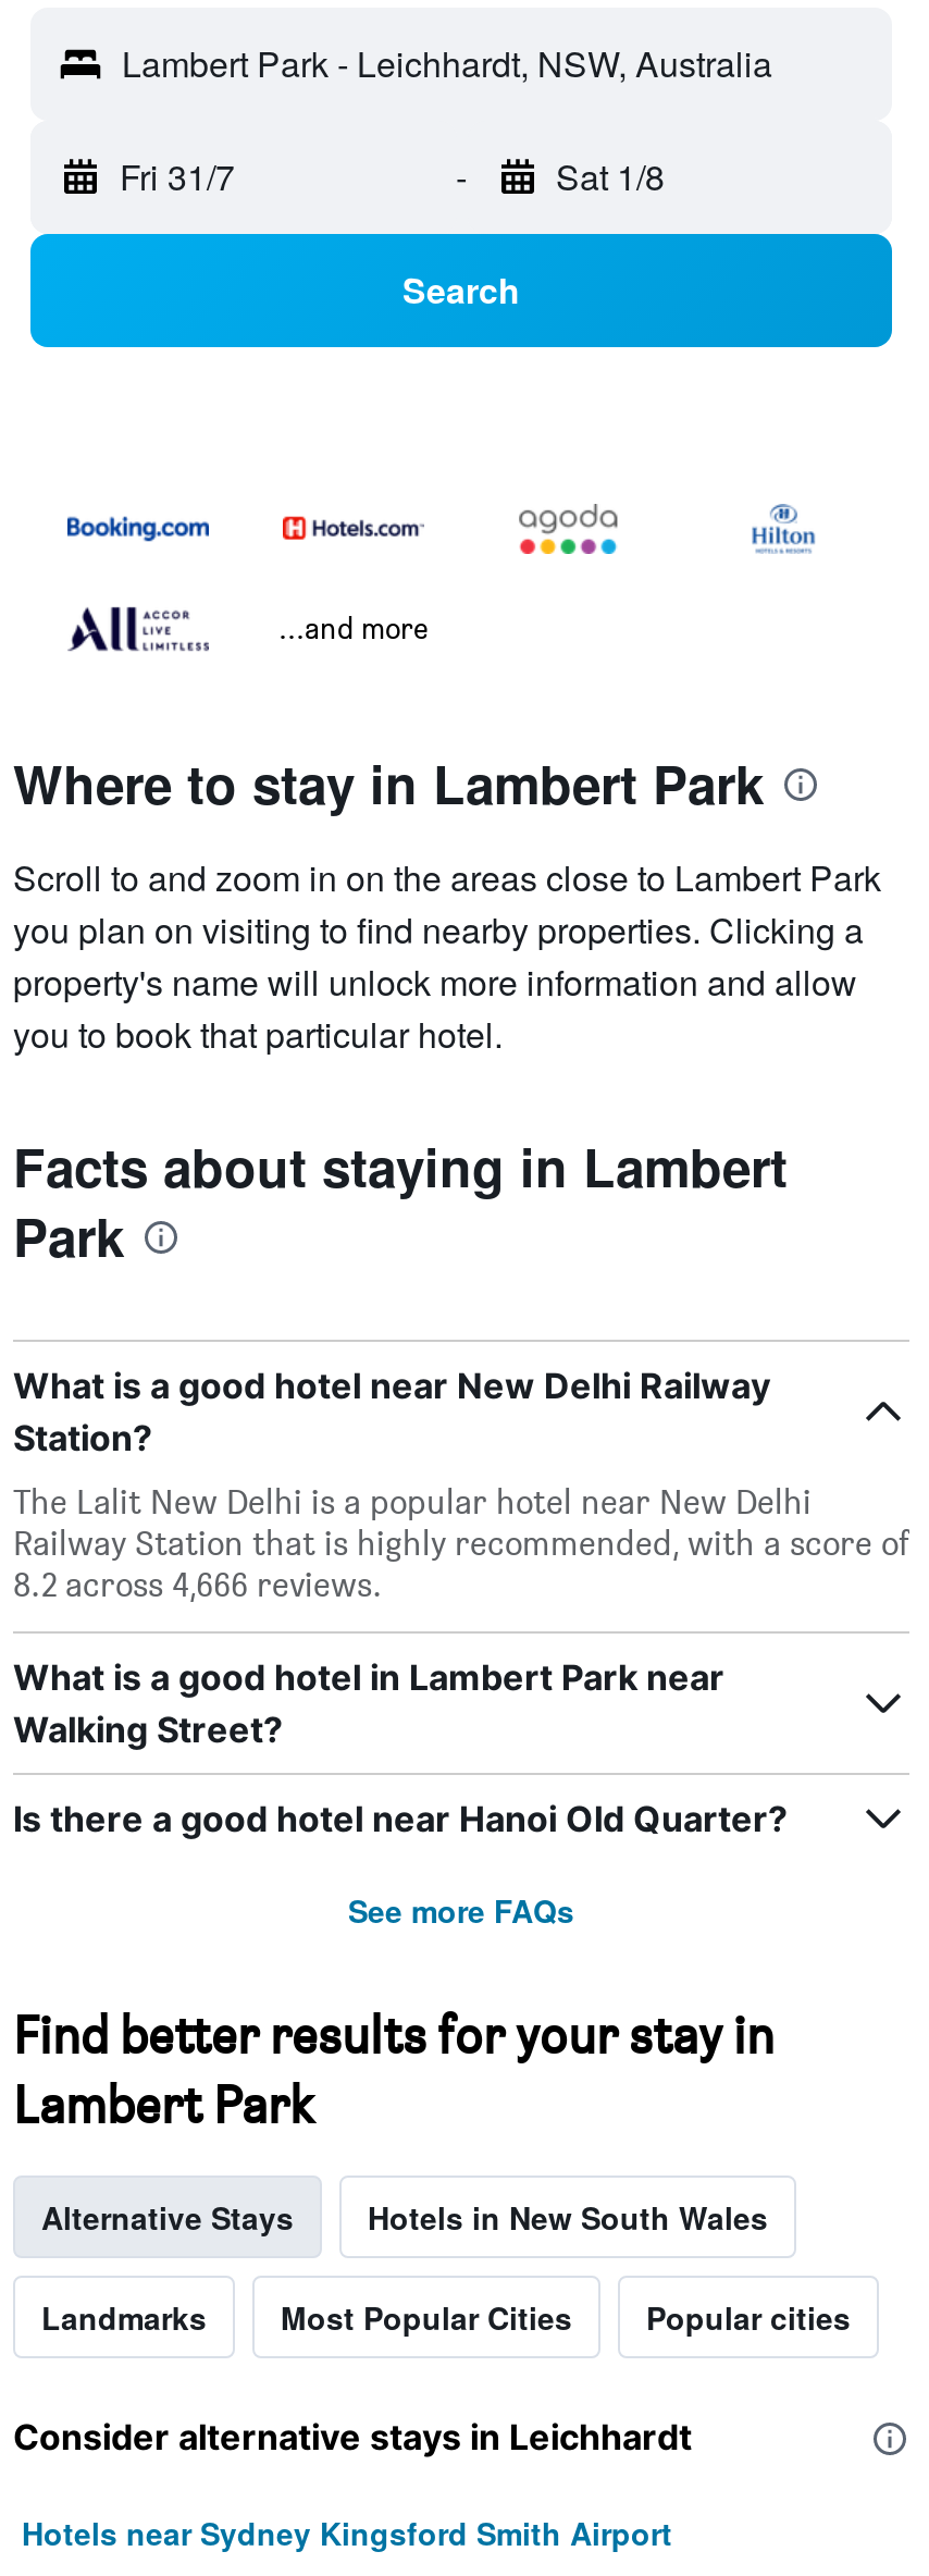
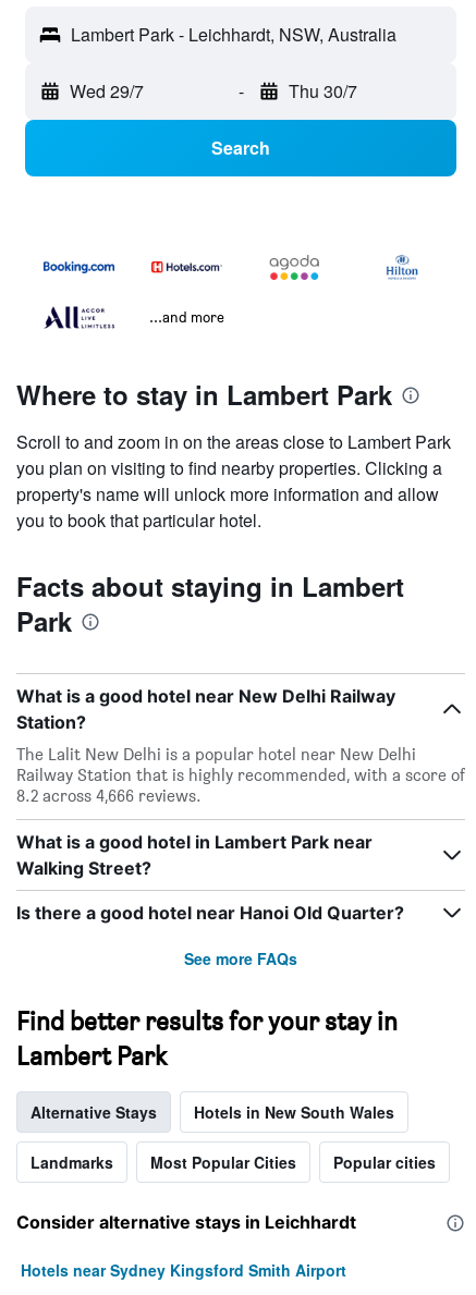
- Fri 31/7
+ Wed 29/7

- Sat 1/8
+ Thu 30/7
